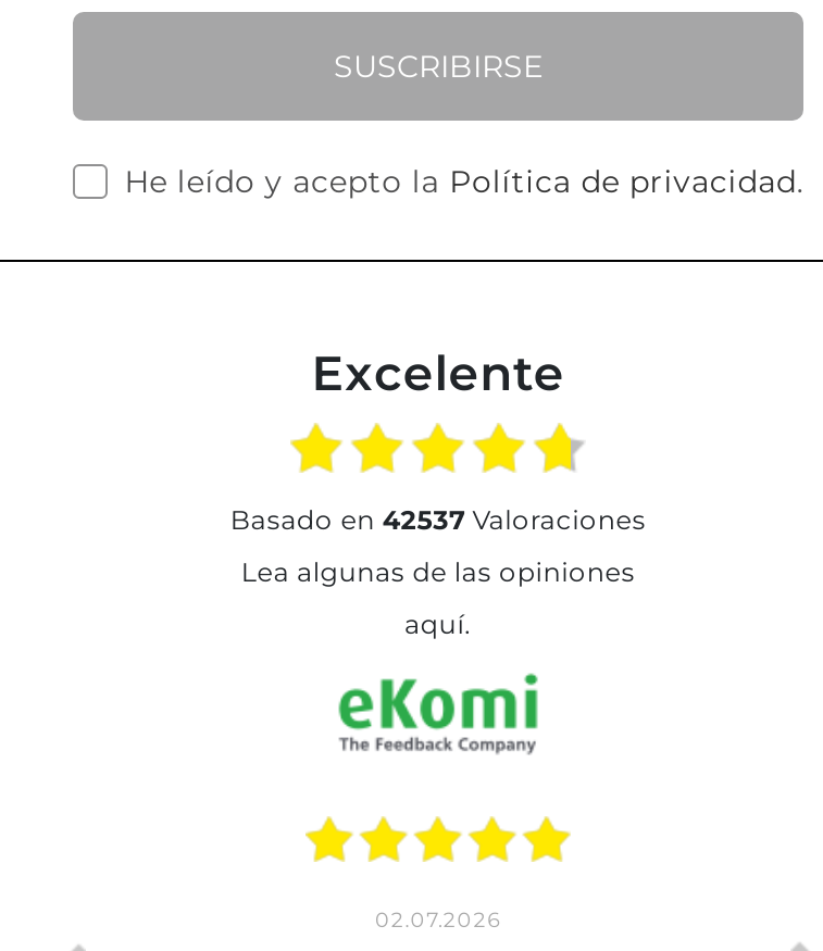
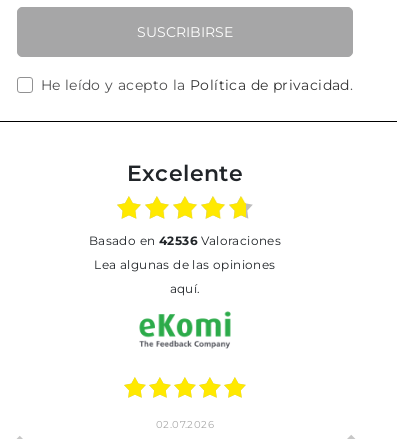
- basado en 42537 Valoraciones
+ basado en 42536 Valoraciones
